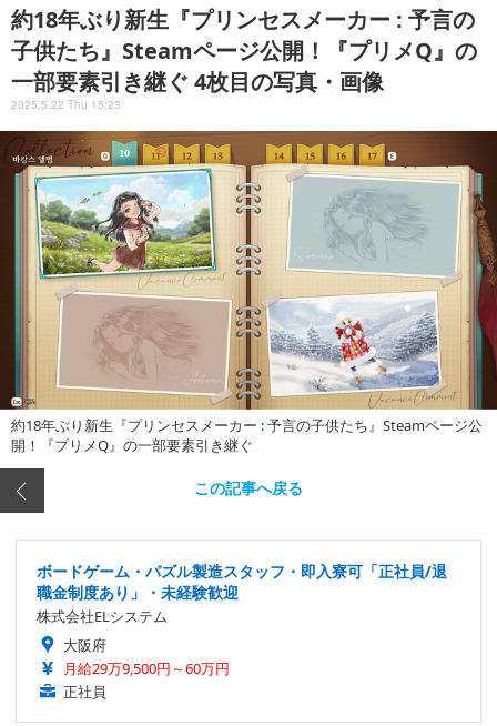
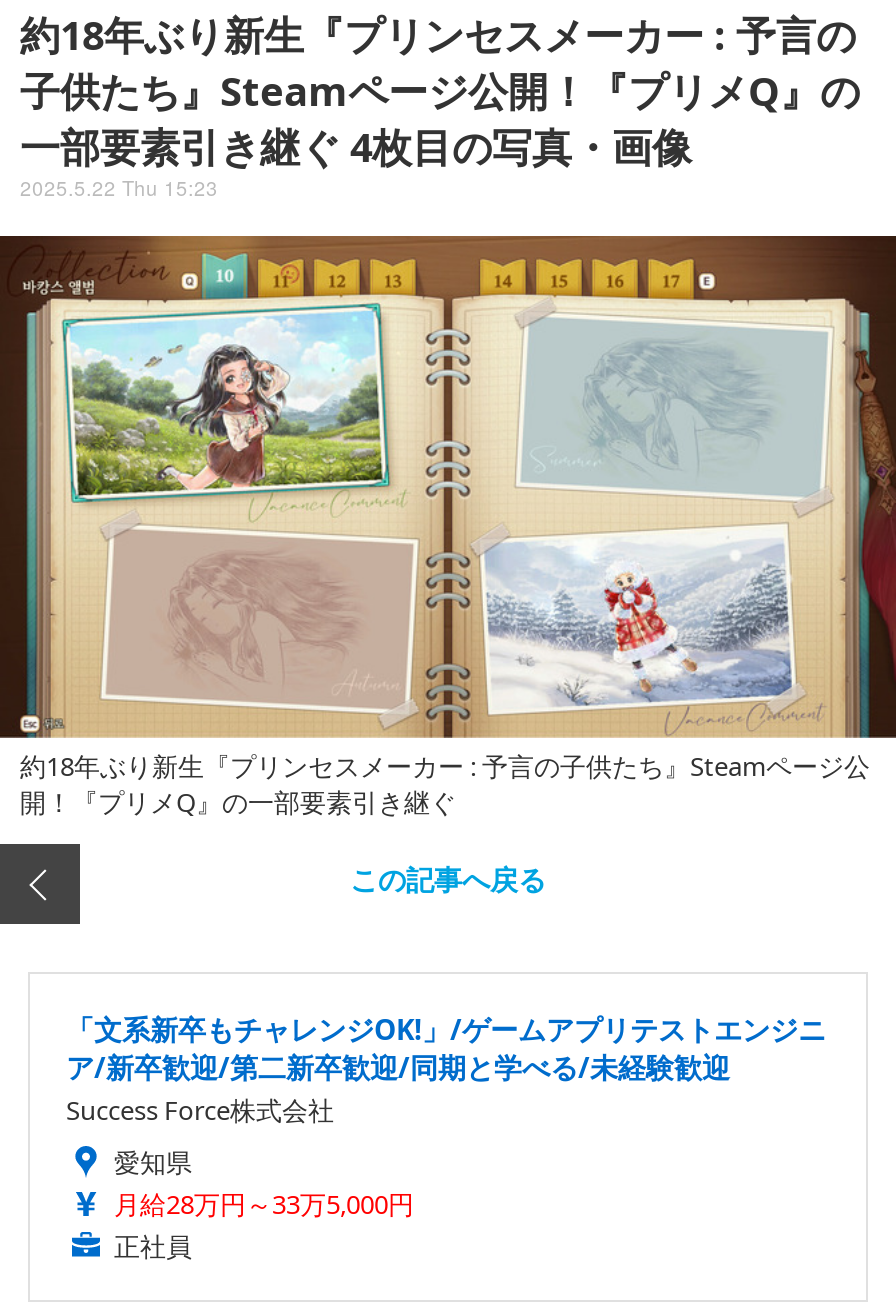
- ボードゲーム・パズル製造スタッフ・即入寮可「正社員/退
- 職金制度あり」・未経験歓迎
- 株式会社ELシステム
- 大阪府
- 月給29万9,500円～60万円
+ 「文系新卒もチャレンジOK!」/ゲームアプリテストエンジニ
+ ア/新卒歓迎/第二新卒歓迎/同期と学べる/未経験歓迎
+ Success Force株式会社
+ 愛知県
+ 月給28万円～33万5,000円
